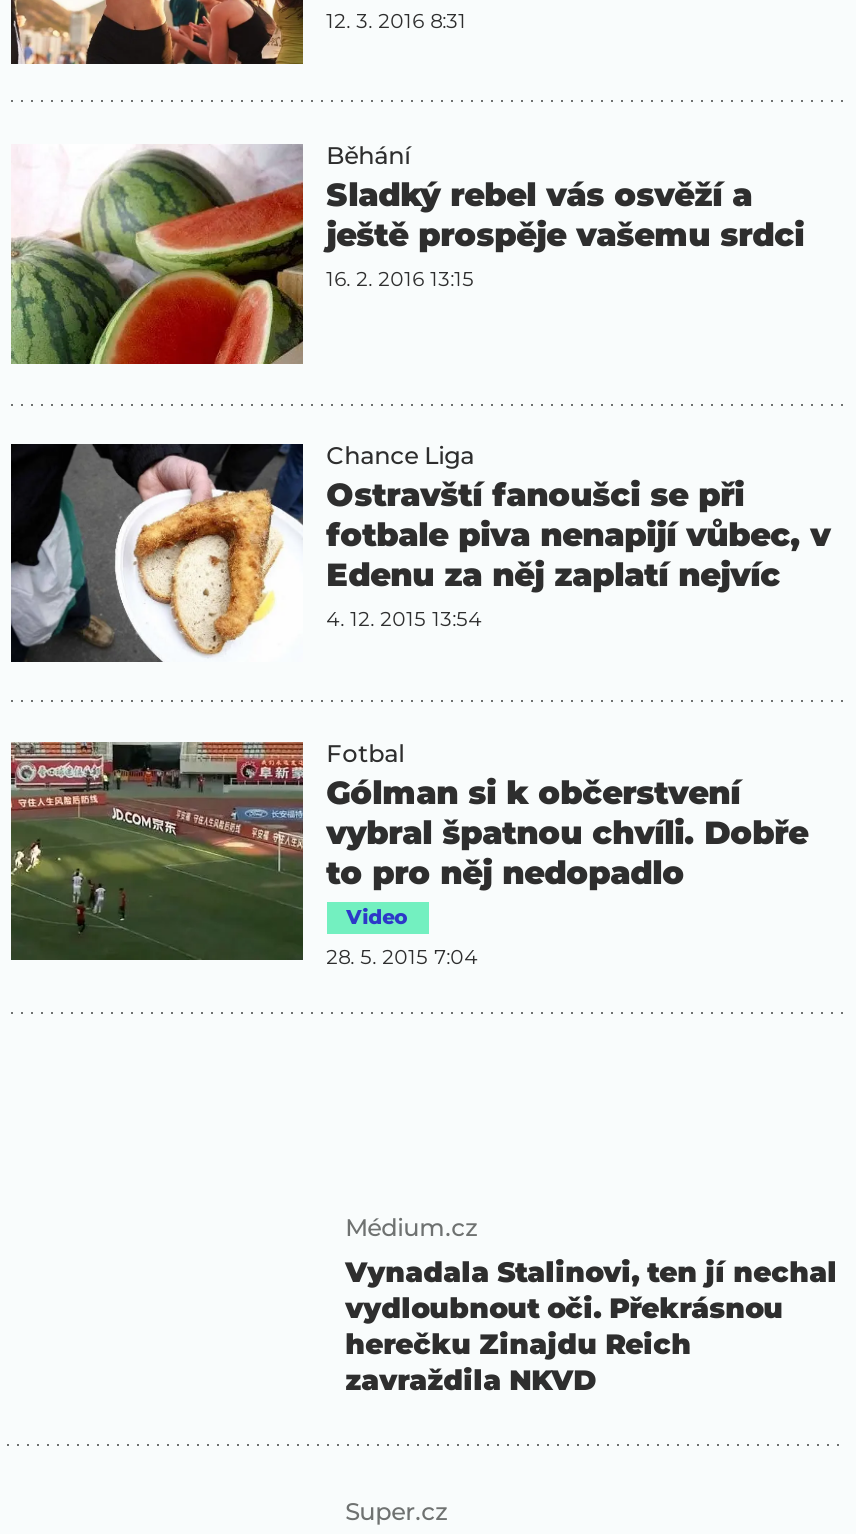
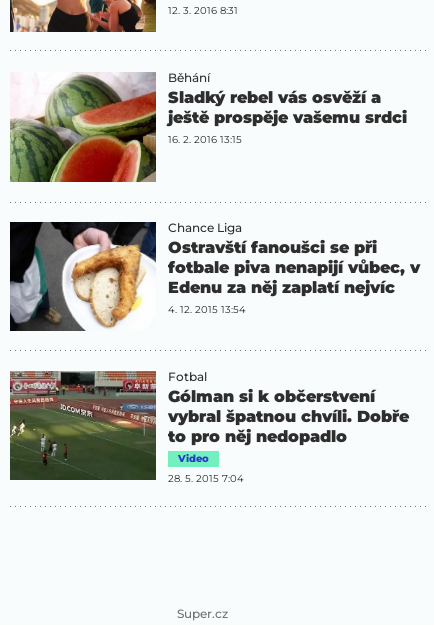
- Médium.cz
- Vynadala Stalinovi, ten jí nechal
- vydloubnout oči. Překrásnou
- herečku Zinajdu Reich
- zavraždila NKVD
